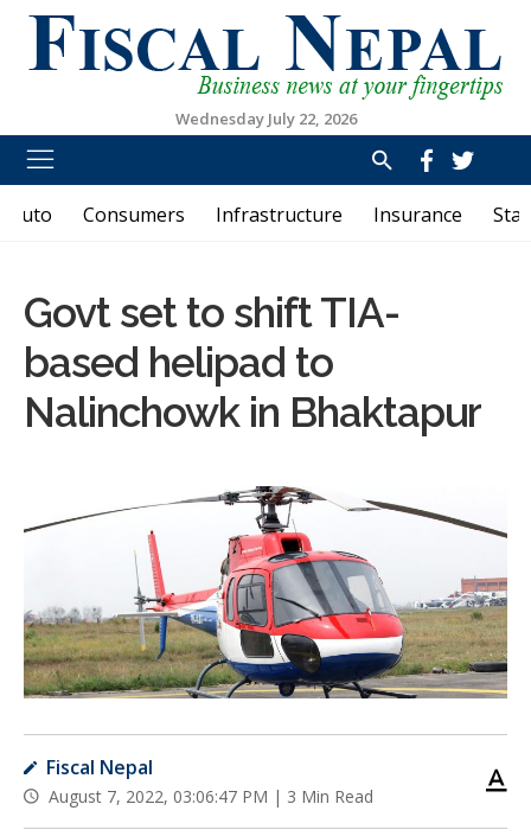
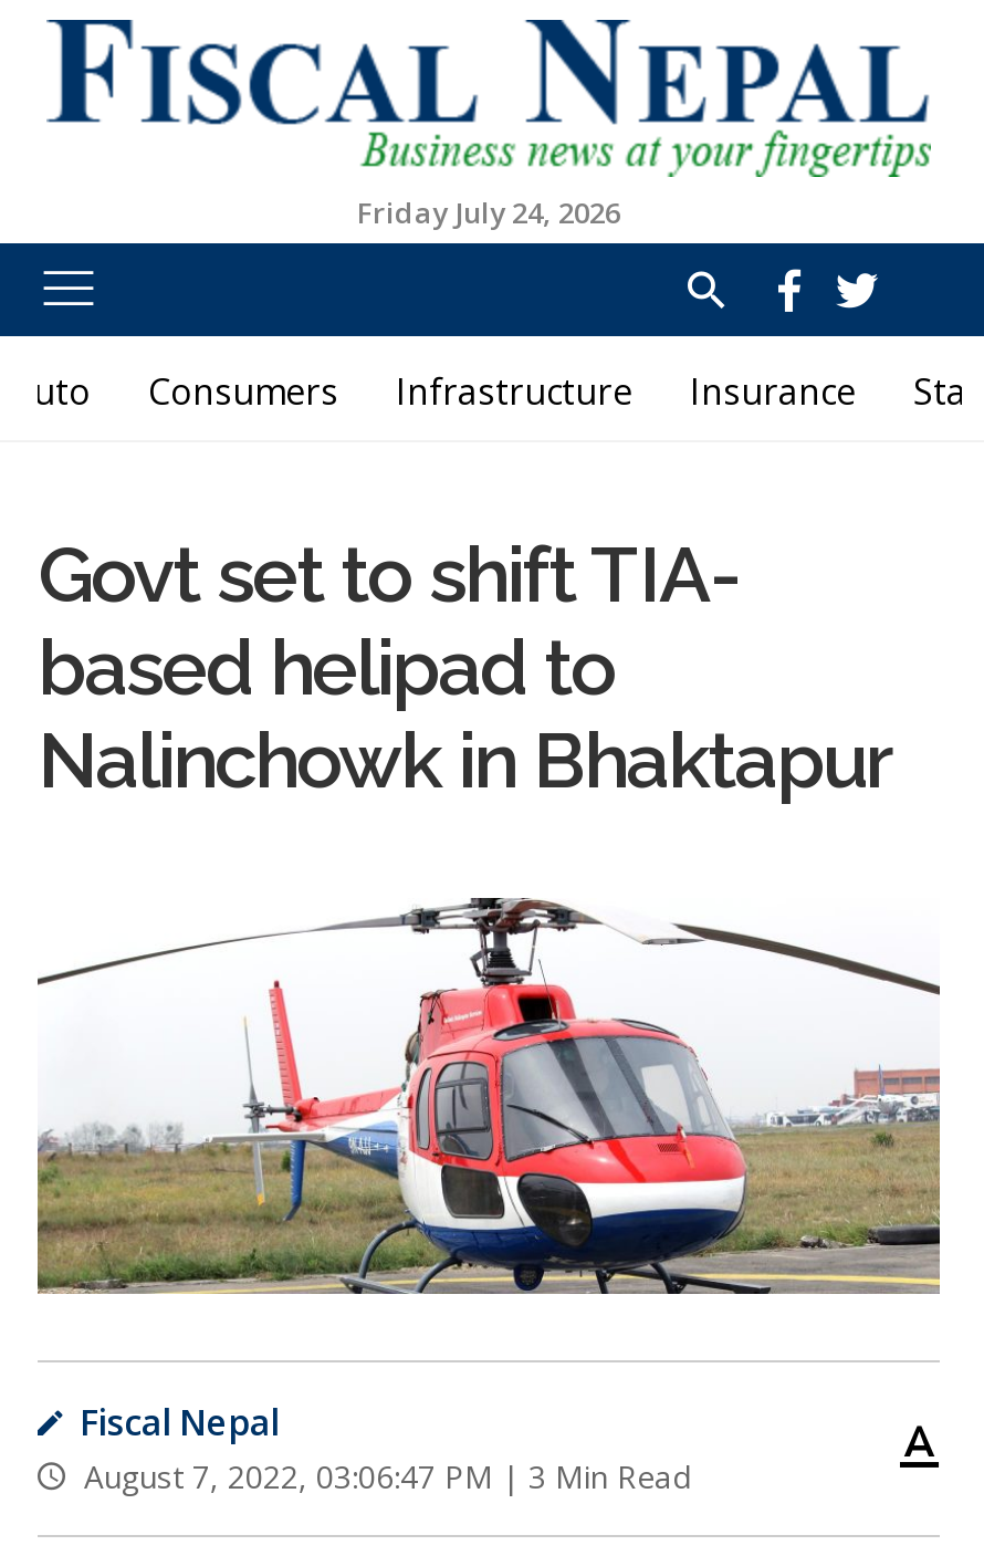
- Wednesday July 22, 2026
+ Friday July 24, 2026
